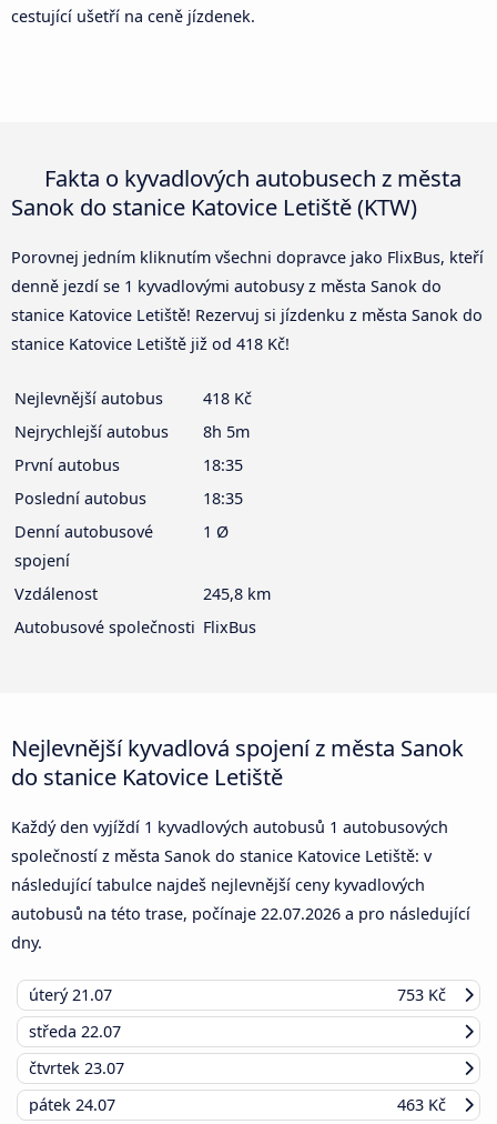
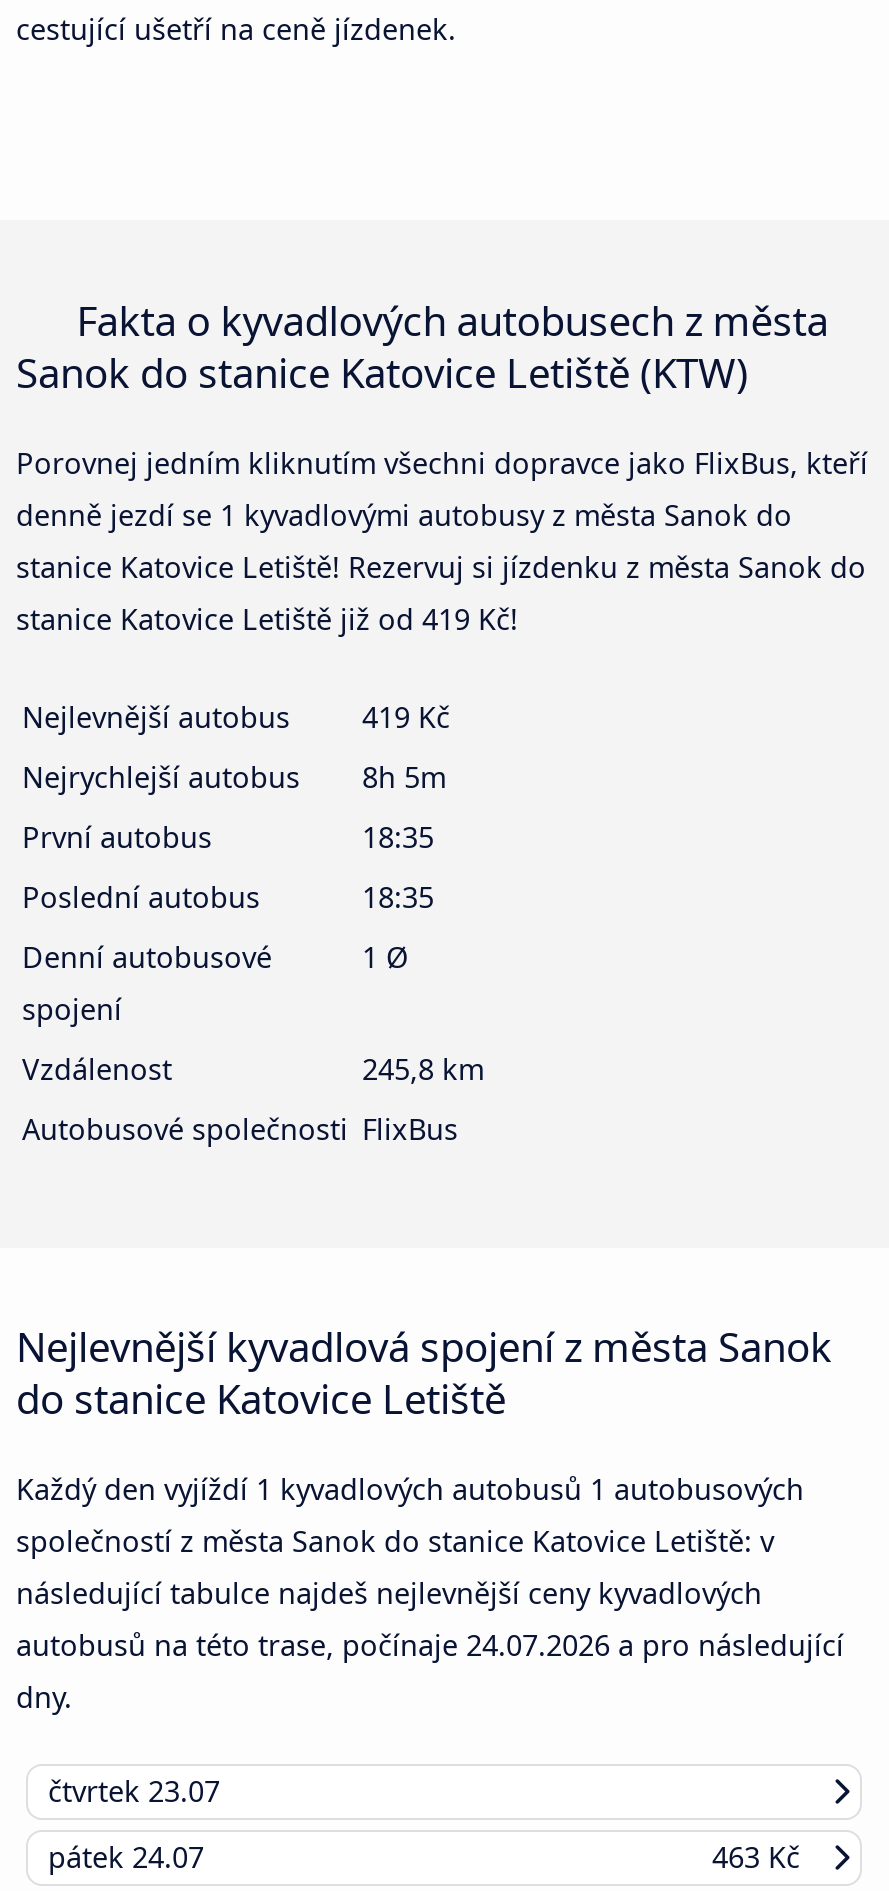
- stanice Katovice Letiště již od 418 Kč!
+ stanice Katovice Letiště již od 419 Kč!

- Nejlevnější autobus 418 Kč
+ Nejlevnější autobus 419 Kč

- autobusů na této trase, počínaje 22.07.2026 a pro následující
+ autobusů na této trase, počínaje 24.07.2026 a pro následující

- úterý 21.07
- 753 Kč
- středa 22.07
